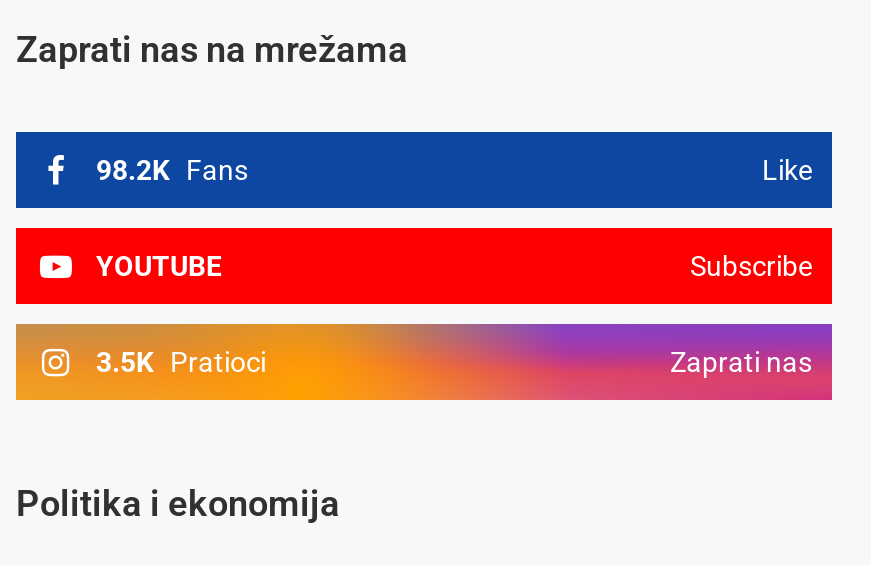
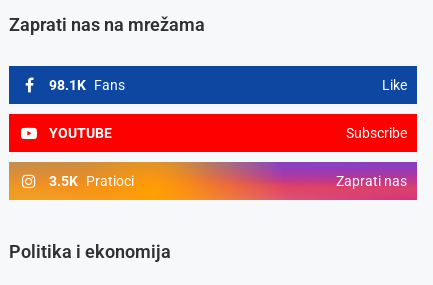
- 98.2K Fans
+ 98.1K Fans
